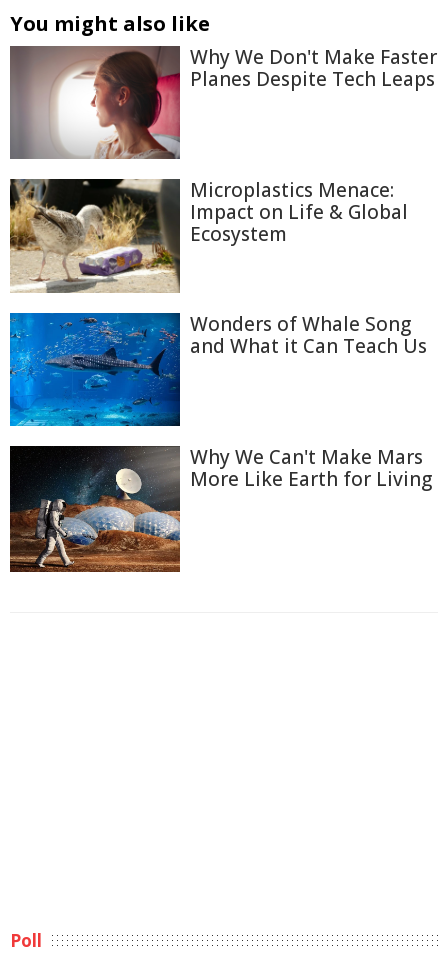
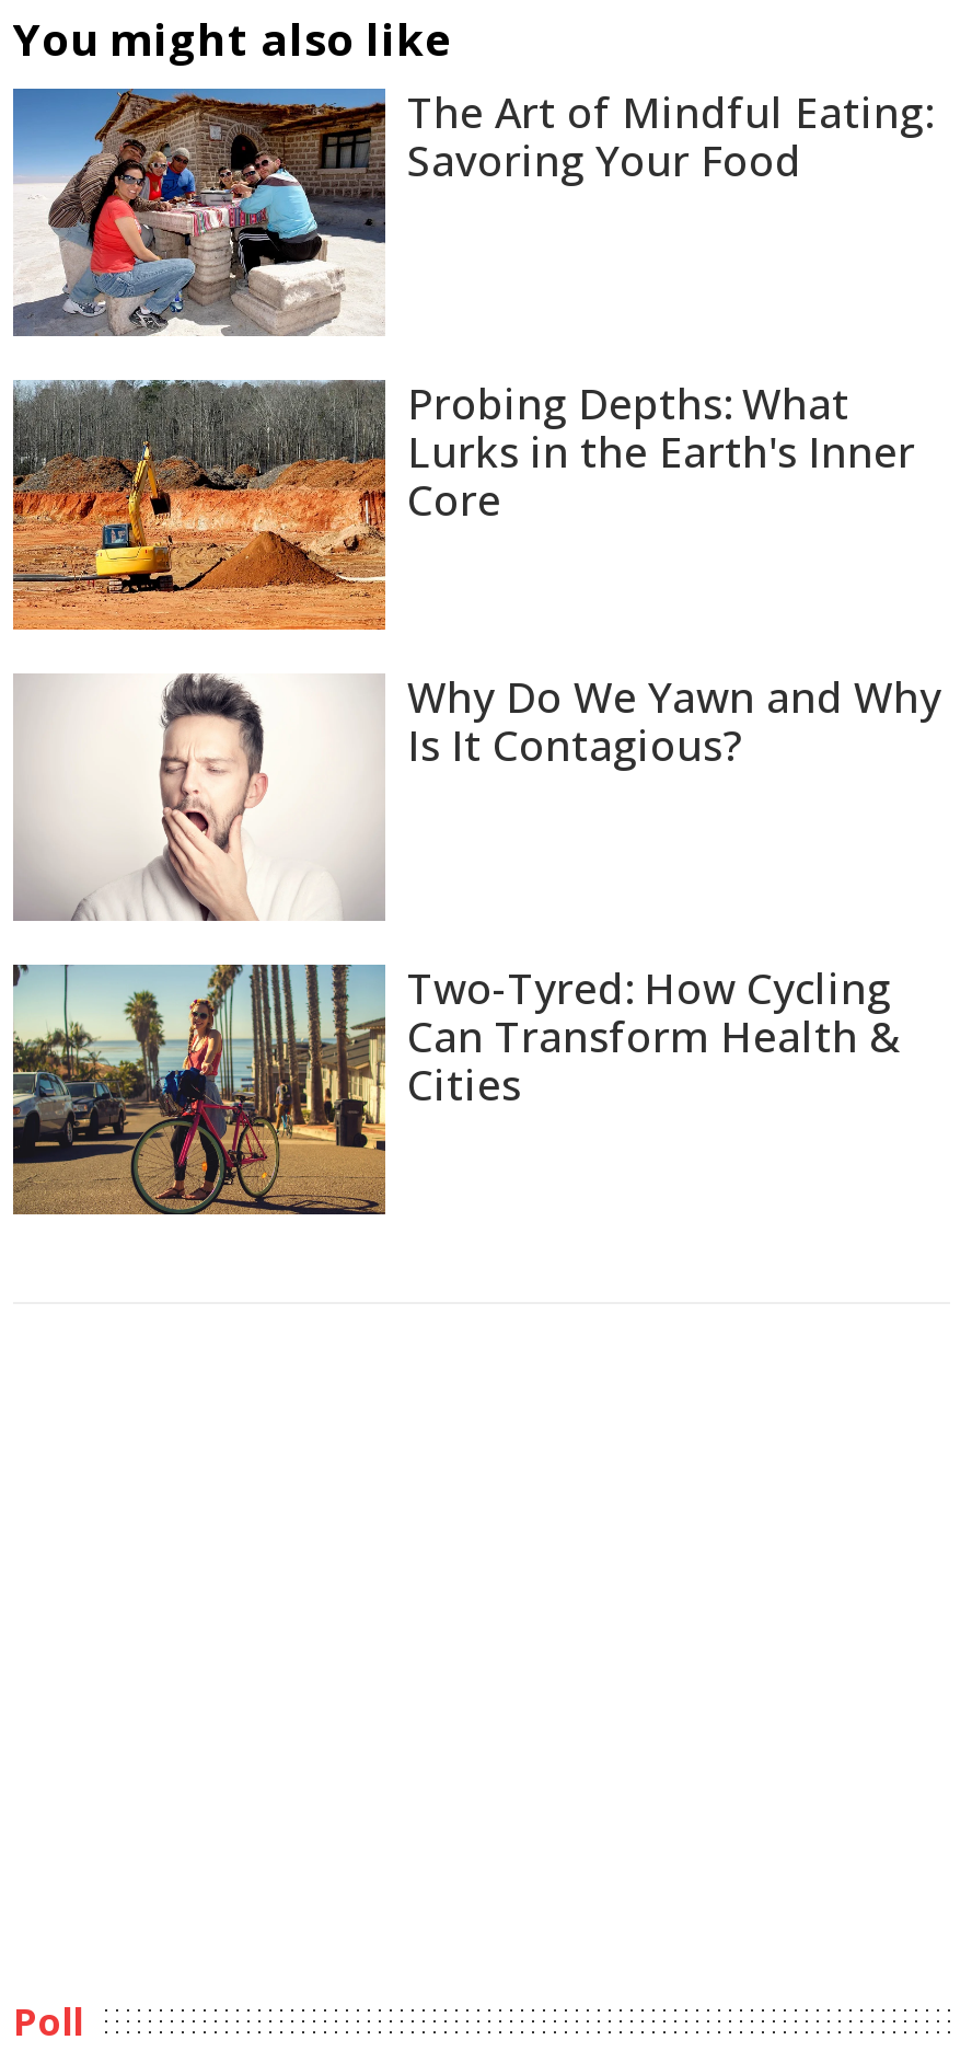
- [image]
- Why We Don't Make Faster
- Planes Despite Tech Leaps
+ [image]
+ The Art of Mindful Eating:
+ Savoring Your Food

- [image]
- Microplastics Menace:
- Impact on Life & Global
- Ecosystem
+ [image]
+ Probing Depths: What
+ Lurks in the Earth's Inner
+ Core

- [image]
- Wonders of Whale Song
- and What it Can Teach Us
+ [image]
+ Why Do We Yawn and Why
+ Is It Contagious?

- [image]
- Why We Can't Make Mars
- More Like Earth for Living
+ [image]
+ Two-Tyred: How Cycling
+ Can Transform Health &
+ Cities
